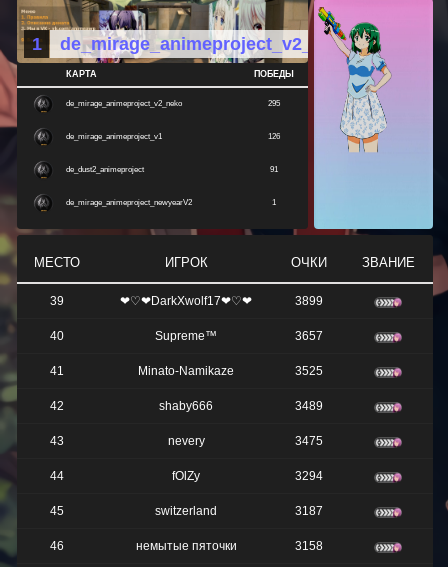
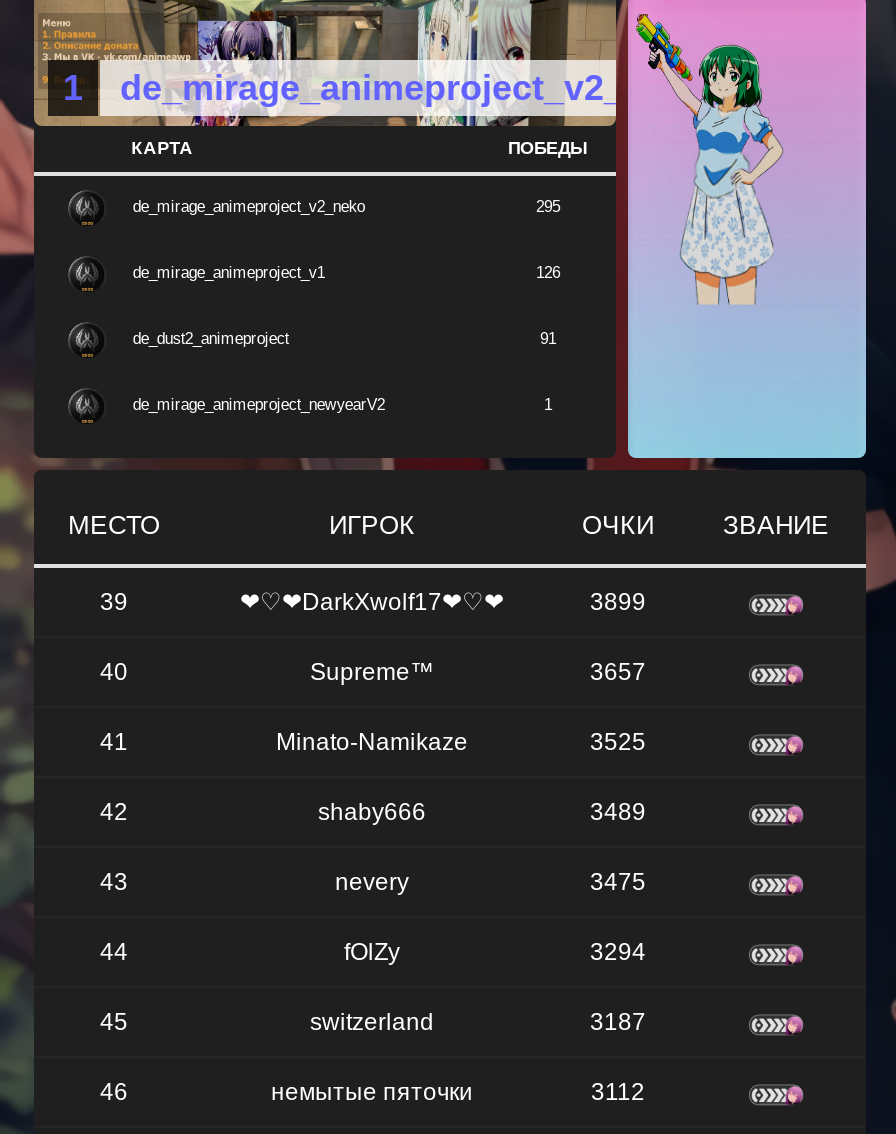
- 3158
+ 3112
